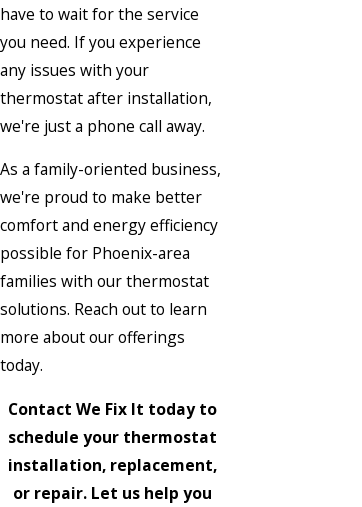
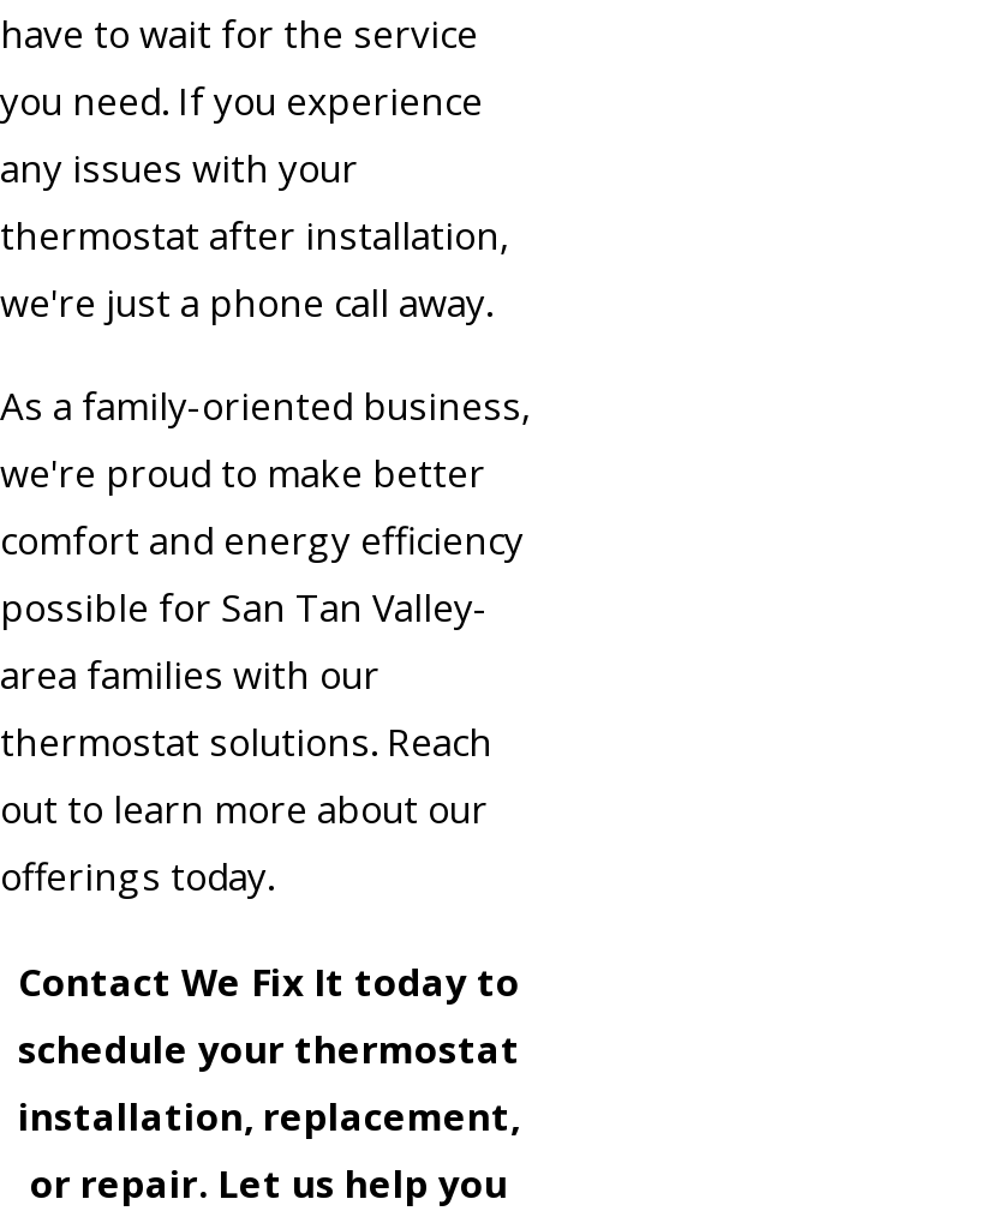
- possible for Phoenix-area
- families with our thermostat
- solutions. Reach out to learn
- more about our offerings
- today.
+ possible for San Tan Valley-
+ area families with our
+ thermostat solutions. Reach
+ out to learn more about our
+ offerings today.
